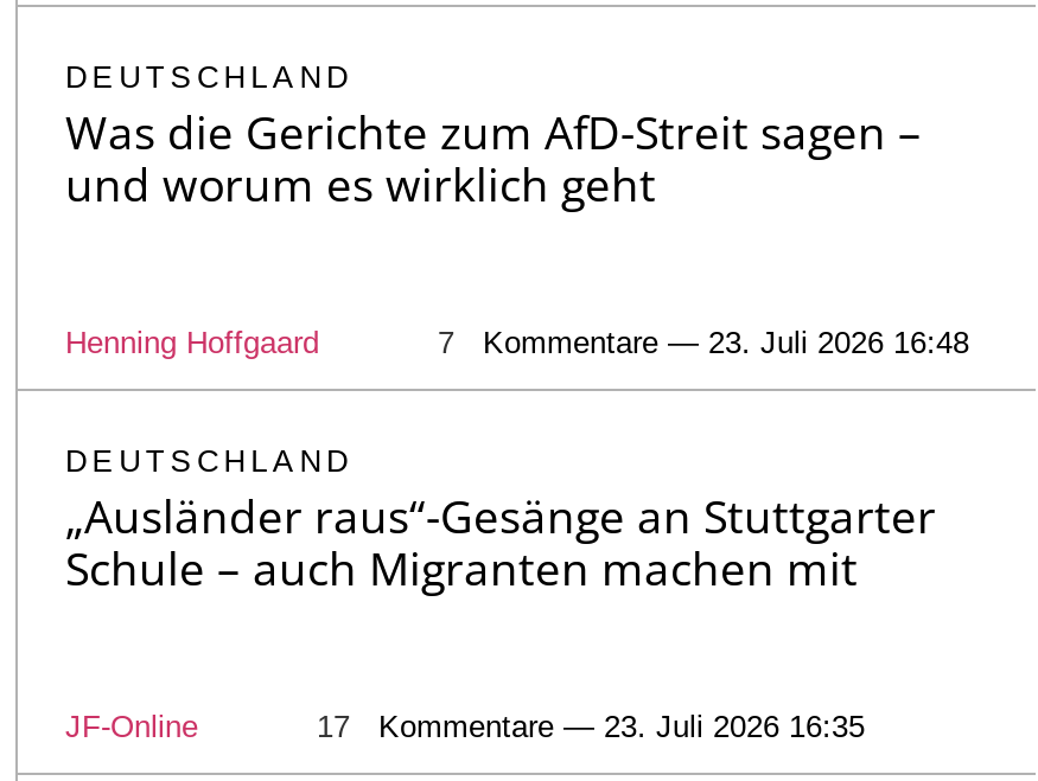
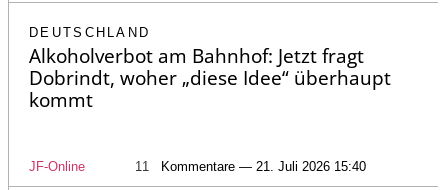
- Was die Gerichte zum AfD-Streit sagen –
- und worum es wirklich geht
- Henning Hoffgaard
- 7
- Kommentare — 23. Juli 2026 16:48
- DEUTSCHLAND
- „Ausländer raus“-Gesänge an Stuttgarter
- Schule – auch Migranten machen mit
+ Alkoholverbot am Bahnhof: Jetzt fragt
+ Dobrindt, woher „diese Idee“ überhaupt
+ kommt

- 17
+ 11

- Kommentare — 23. Juli 2026 16:35
+ Kommentare — 21. Juli 2026 15:40
